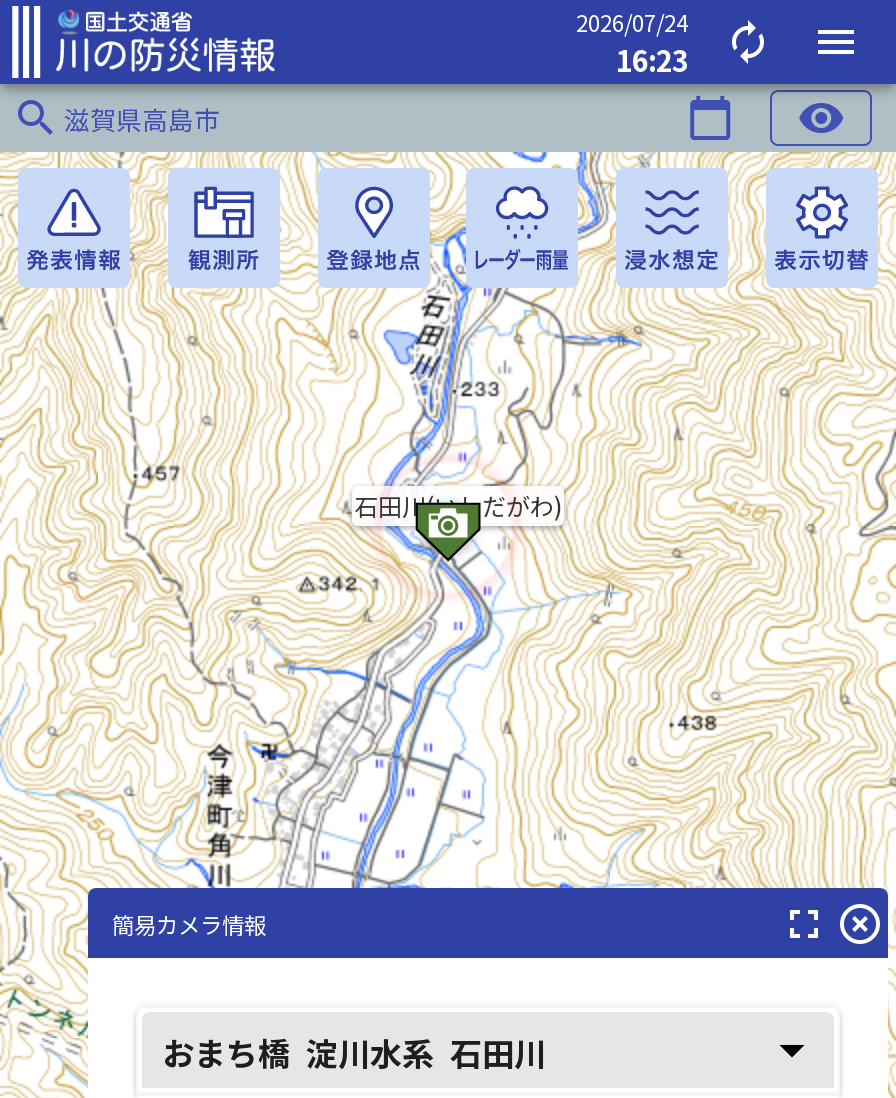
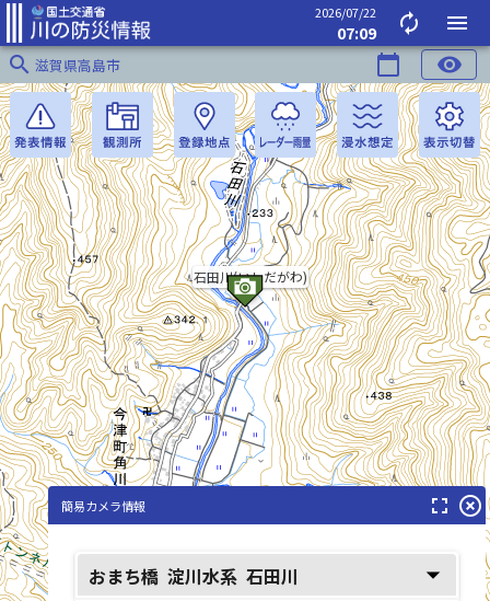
- 2026/07/24
+ 2026/07/22

- 16:23
+ 07:09
